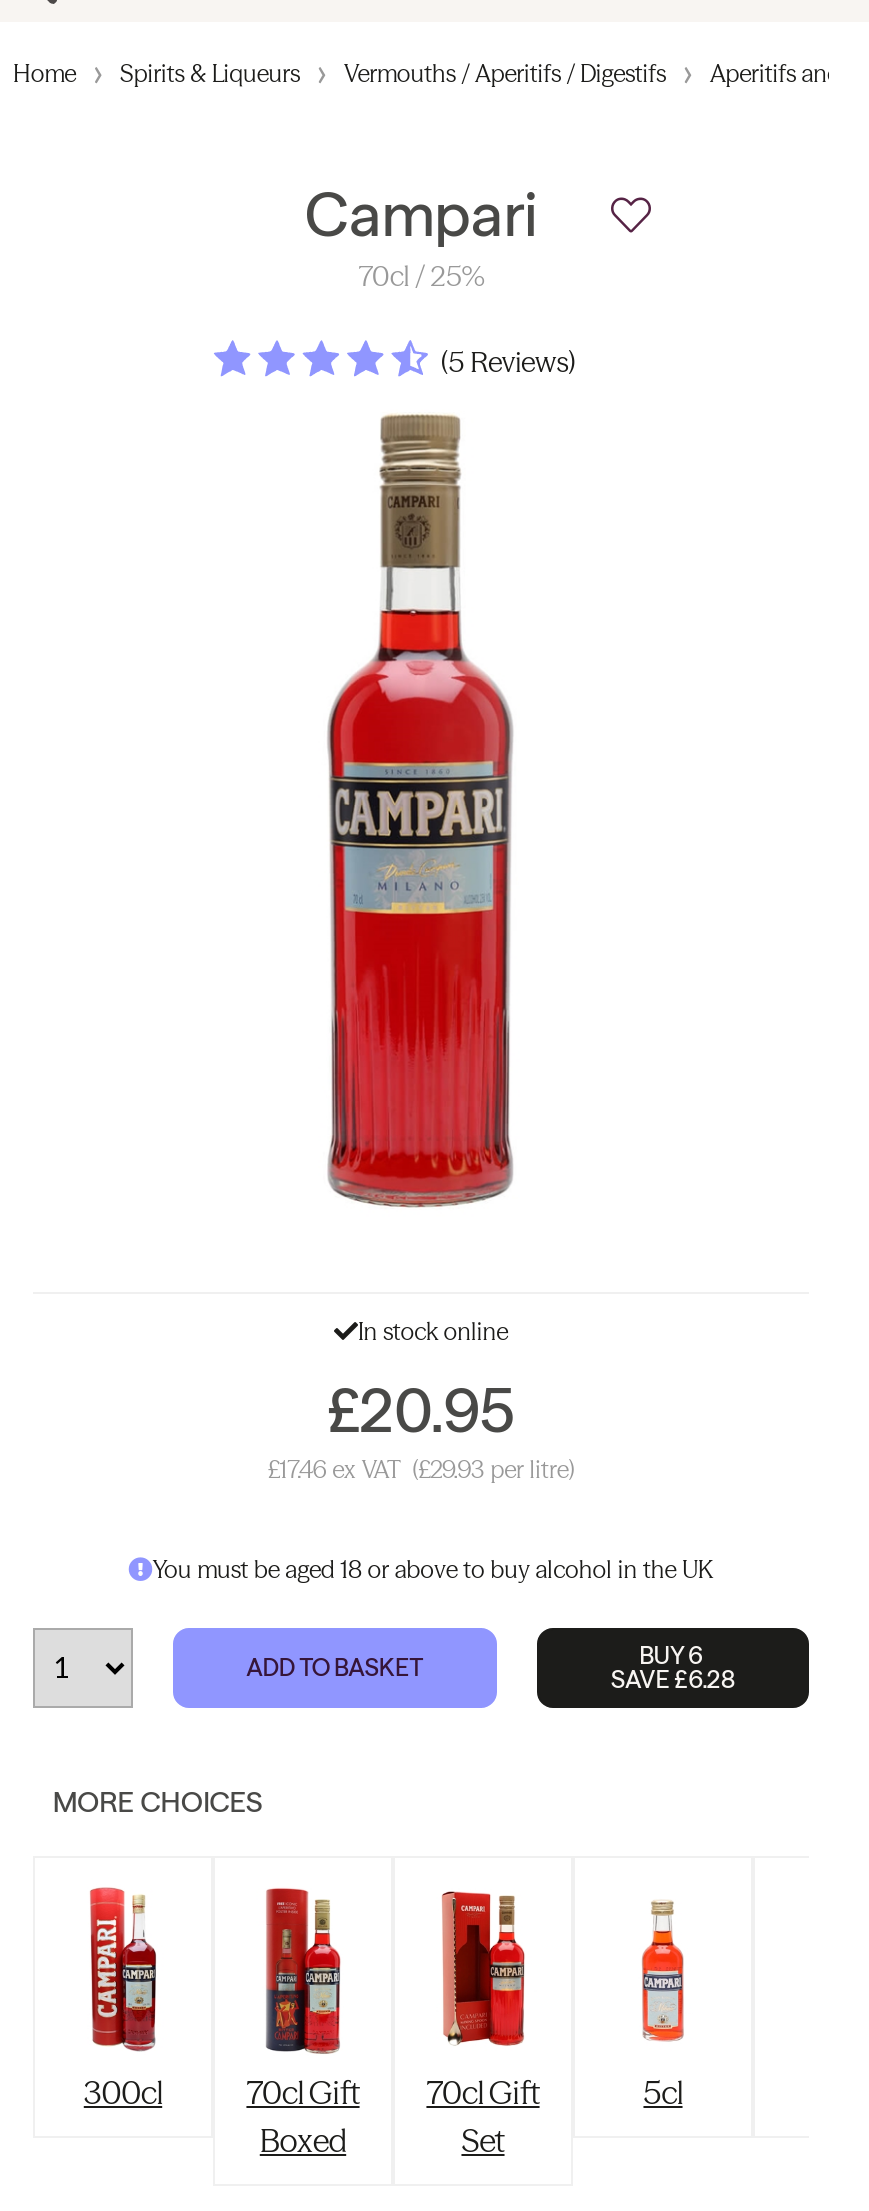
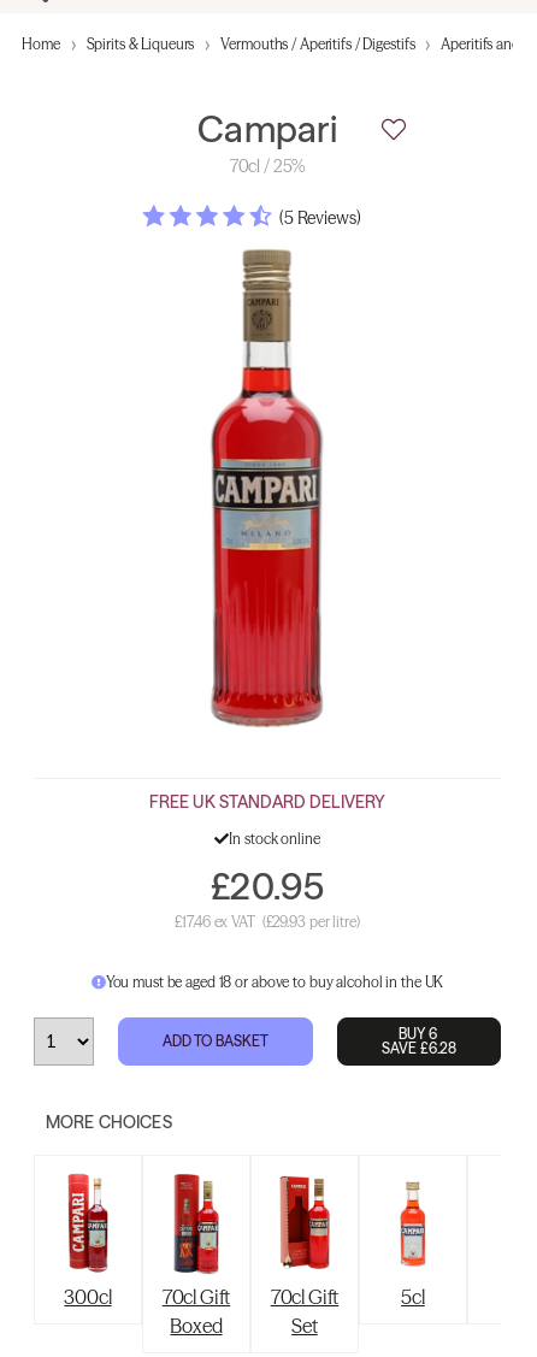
+ FREE UK STANDARD DELIVERY
